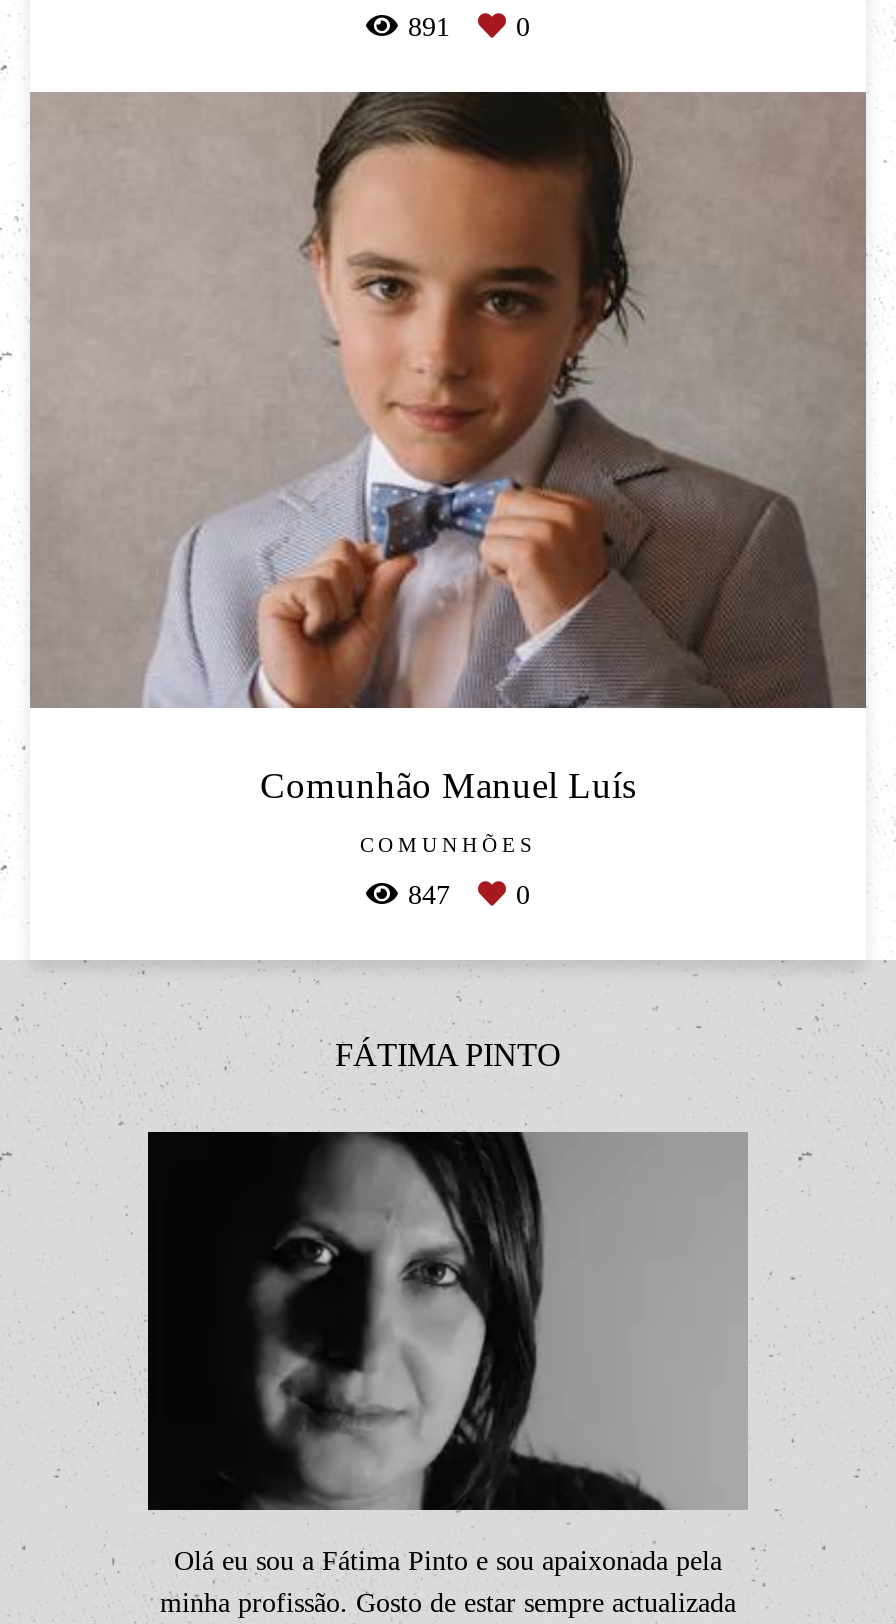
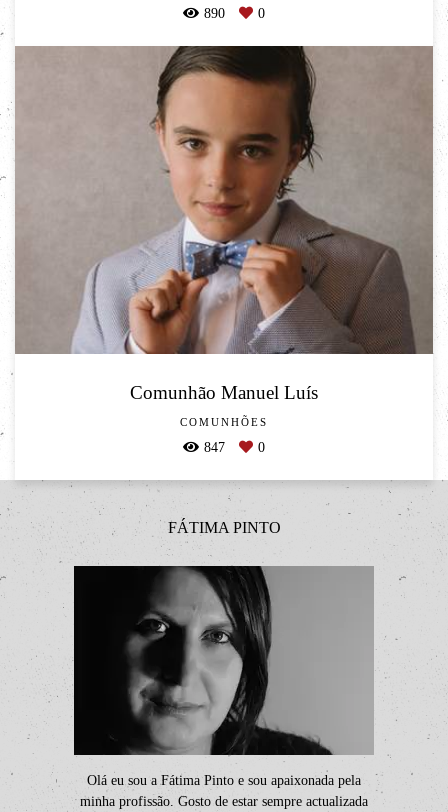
- 891
+ 890
